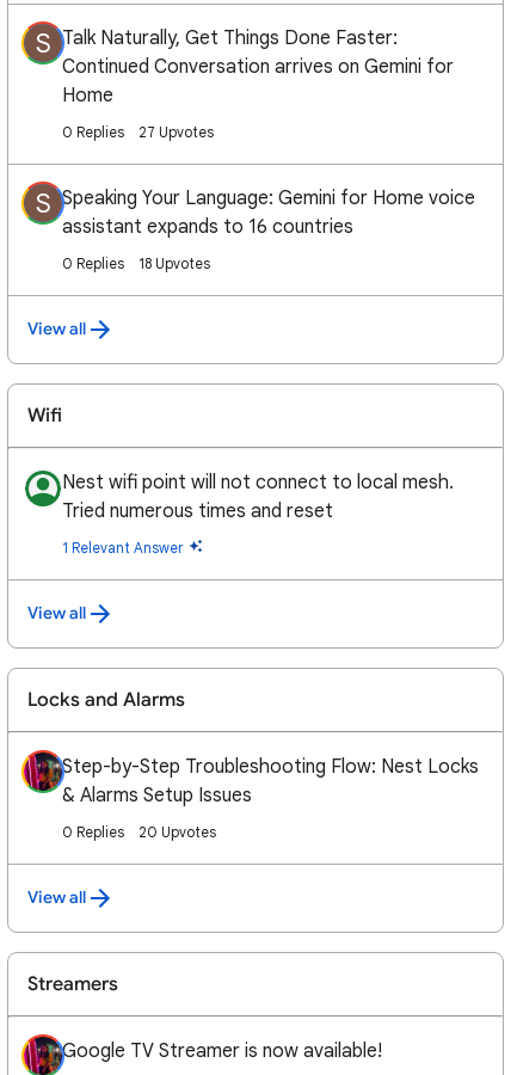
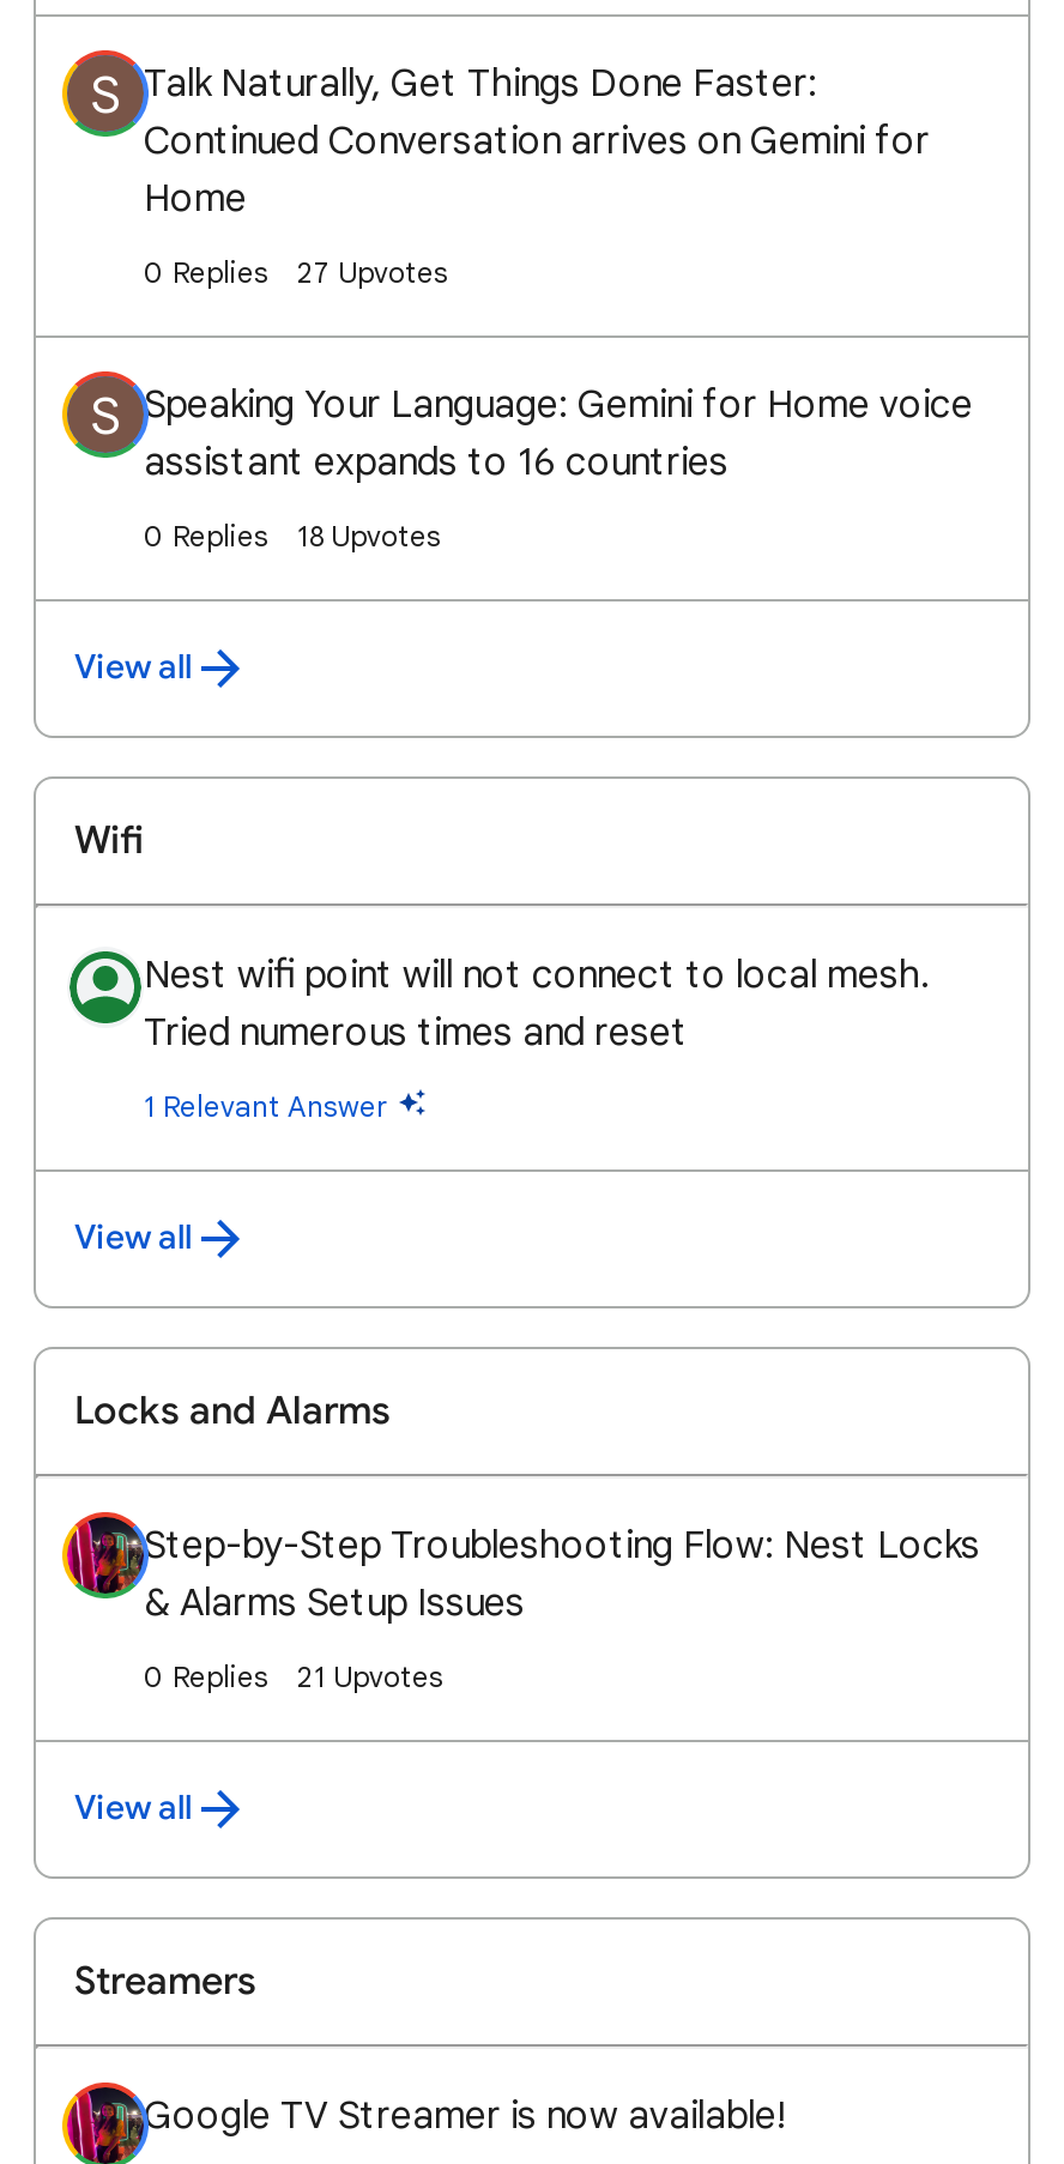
- 20 Upvotes
+ 21 Upvotes
